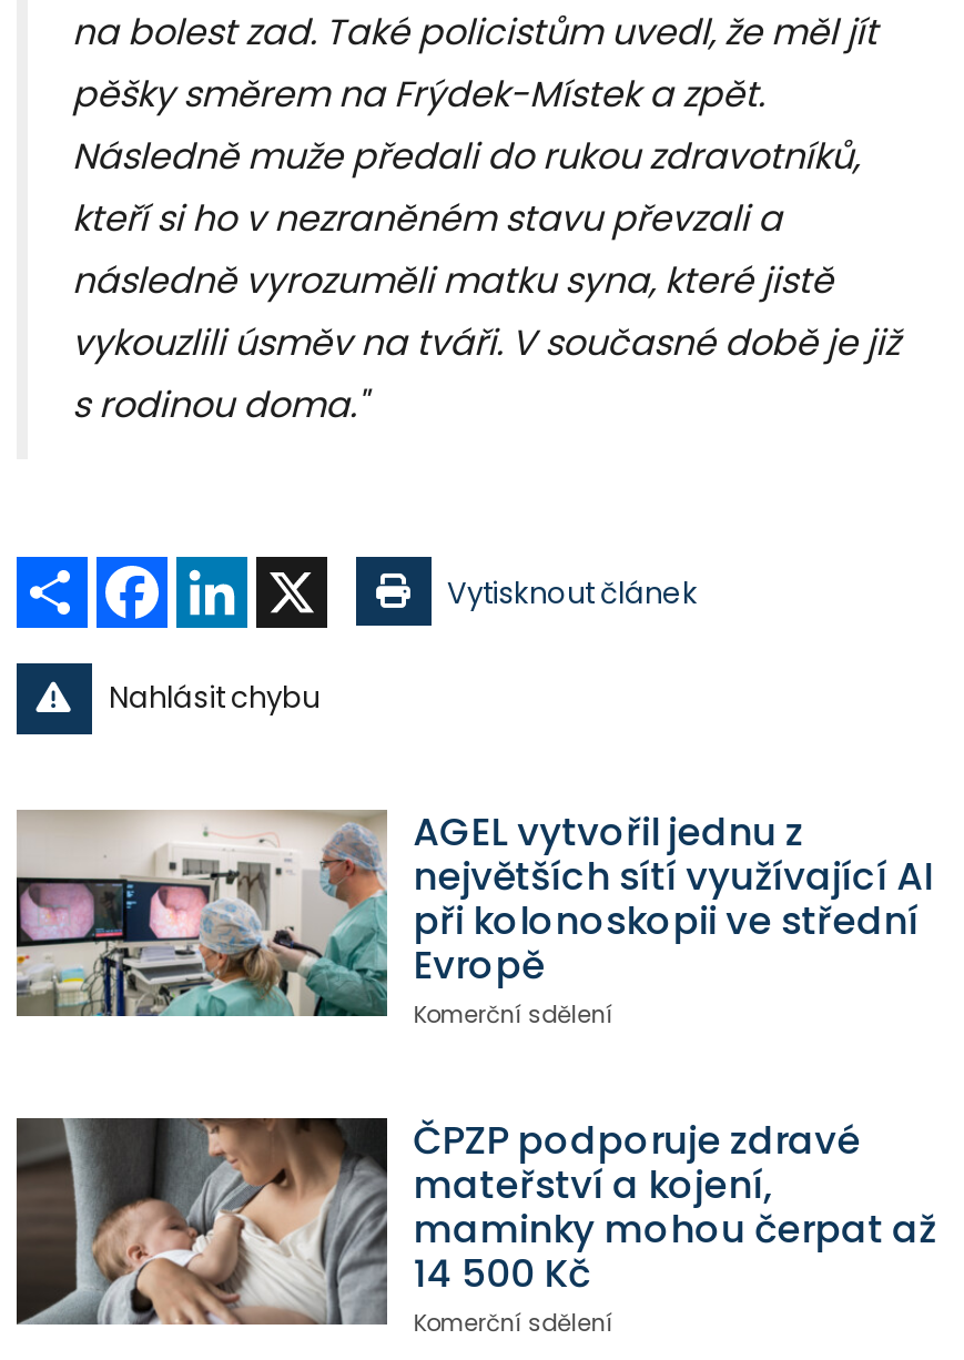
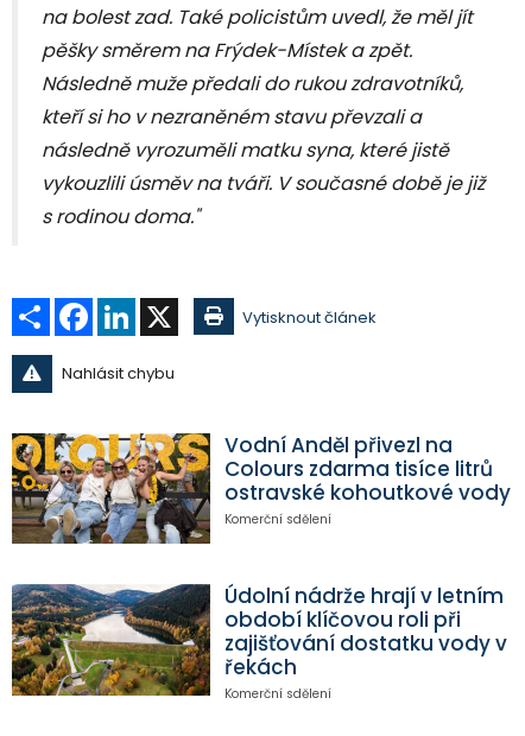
- [image]
- AGEL vytvořil jednu z
- největších sítí využívající AI
- při kolonoskopii ve střední
- Evropě
+ [image]
+ Vodní Anděl přivezl na
+ Colours zdarma tisíce litrů
+ ostravské kohoutkové vody

- [image]
- ČPZP podporuje zdravé
- mateřství a kojení,
- maminky mohou čerpat až
- 14 500 Kč
+ [image]
+ Údolní nádrže hrají v letním
+ období klíčovou roli při
+ zajišťování dostatku vody v
+ řekách
